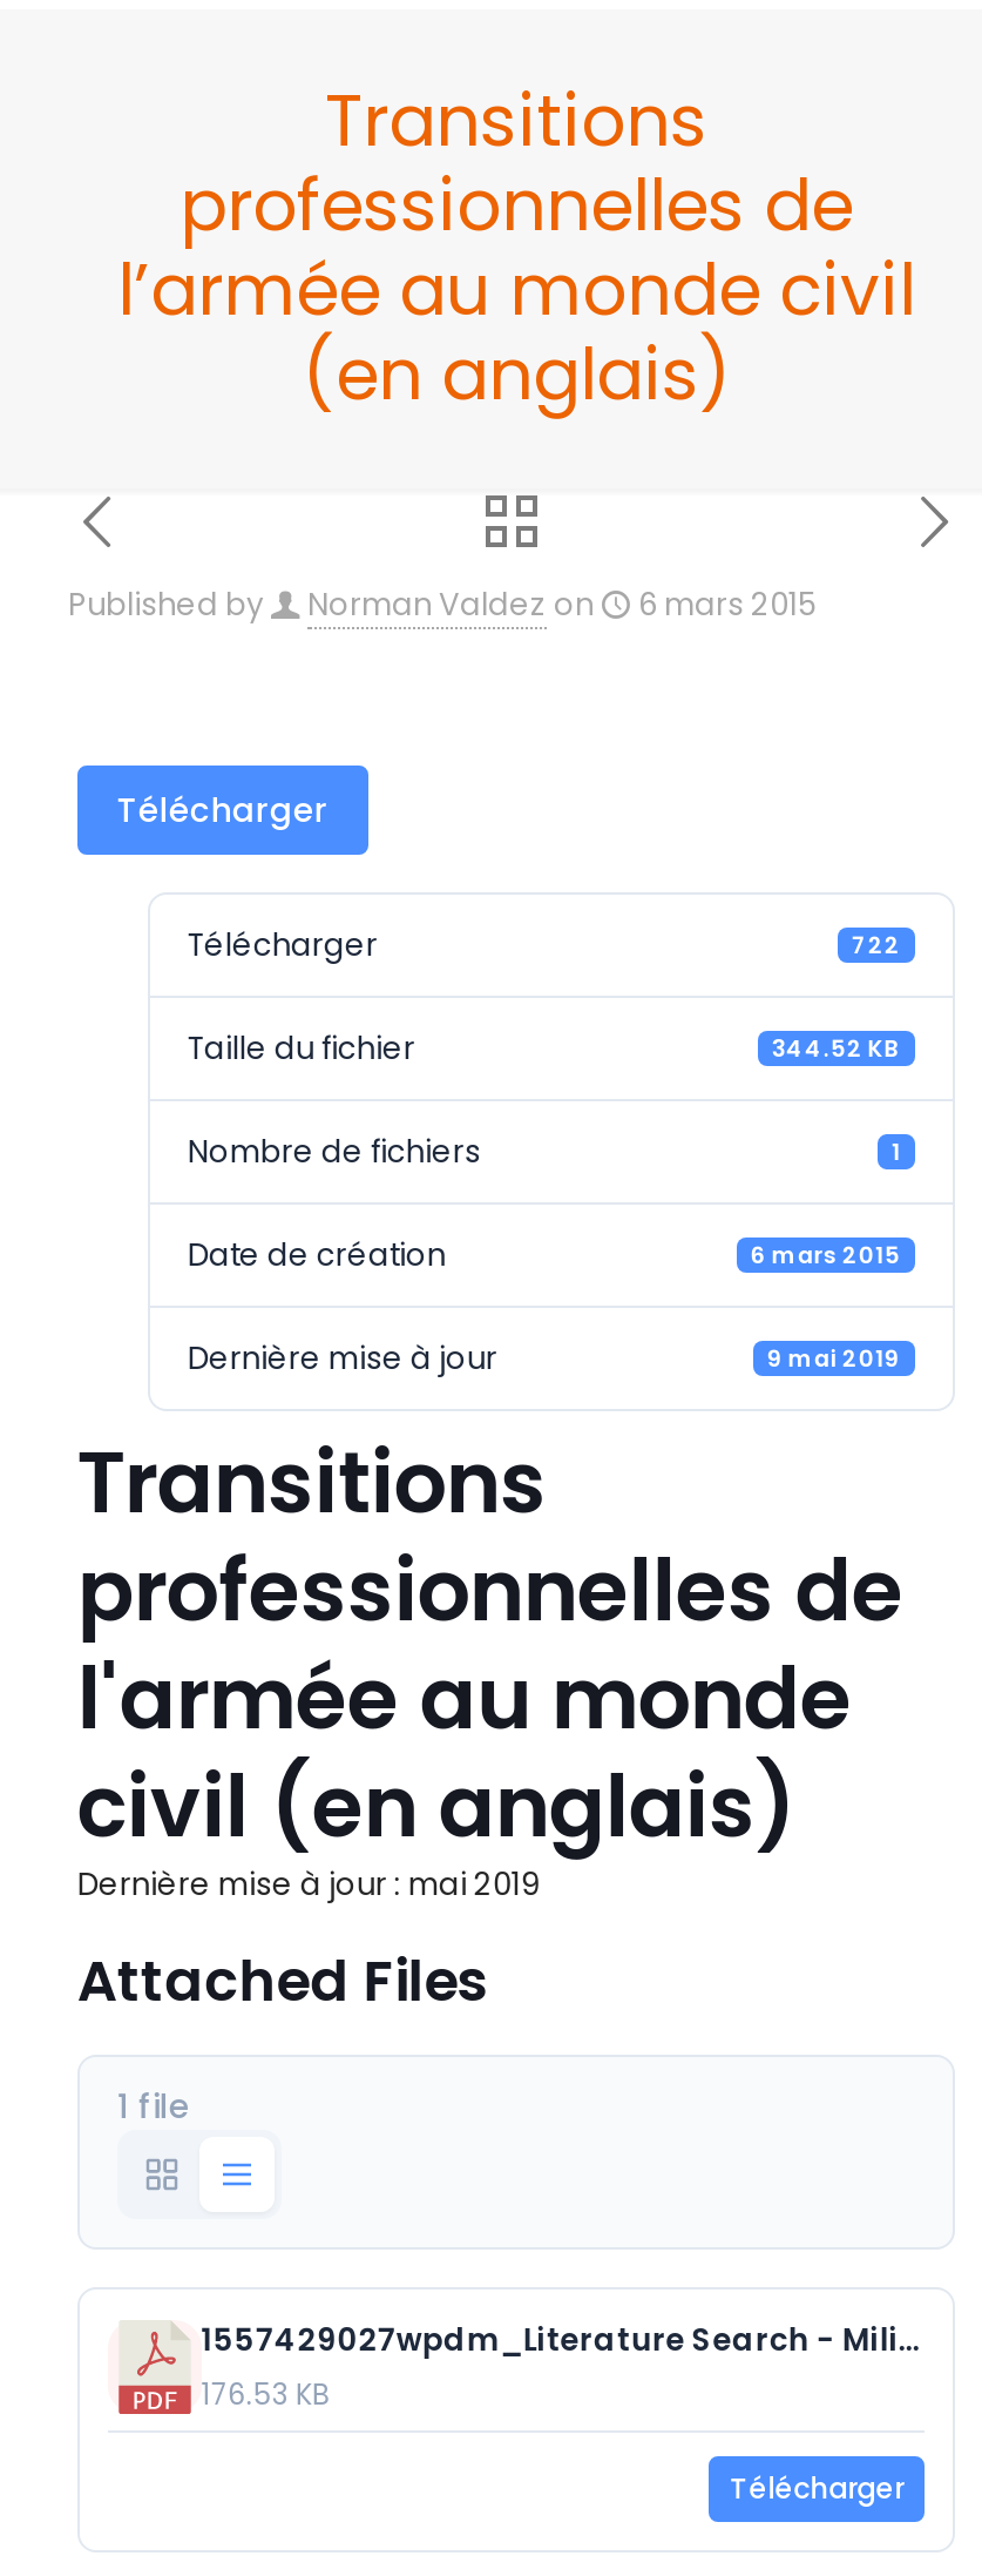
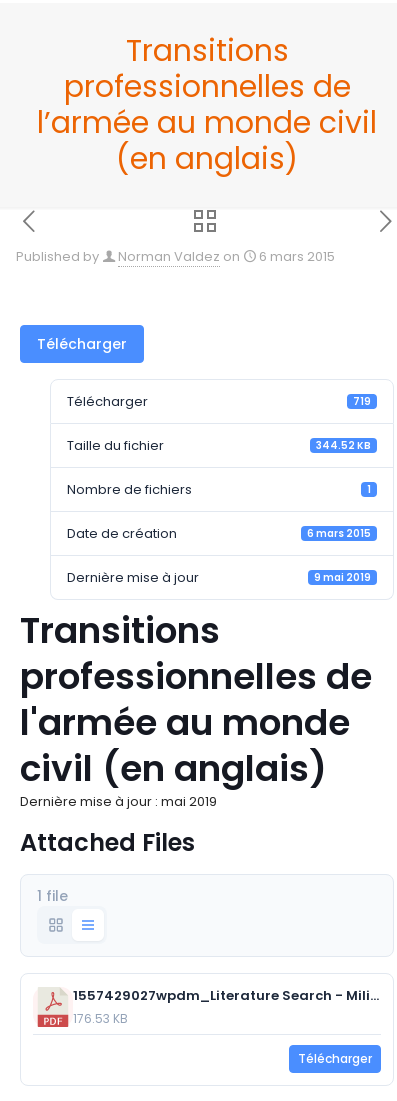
- 722
+ 719
